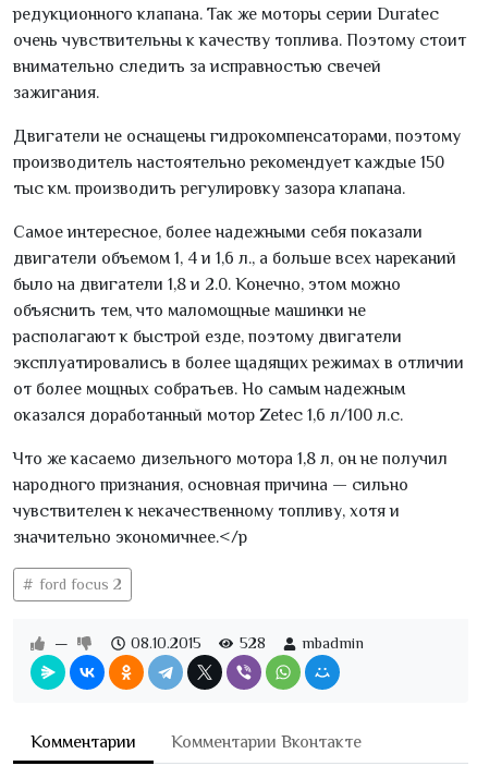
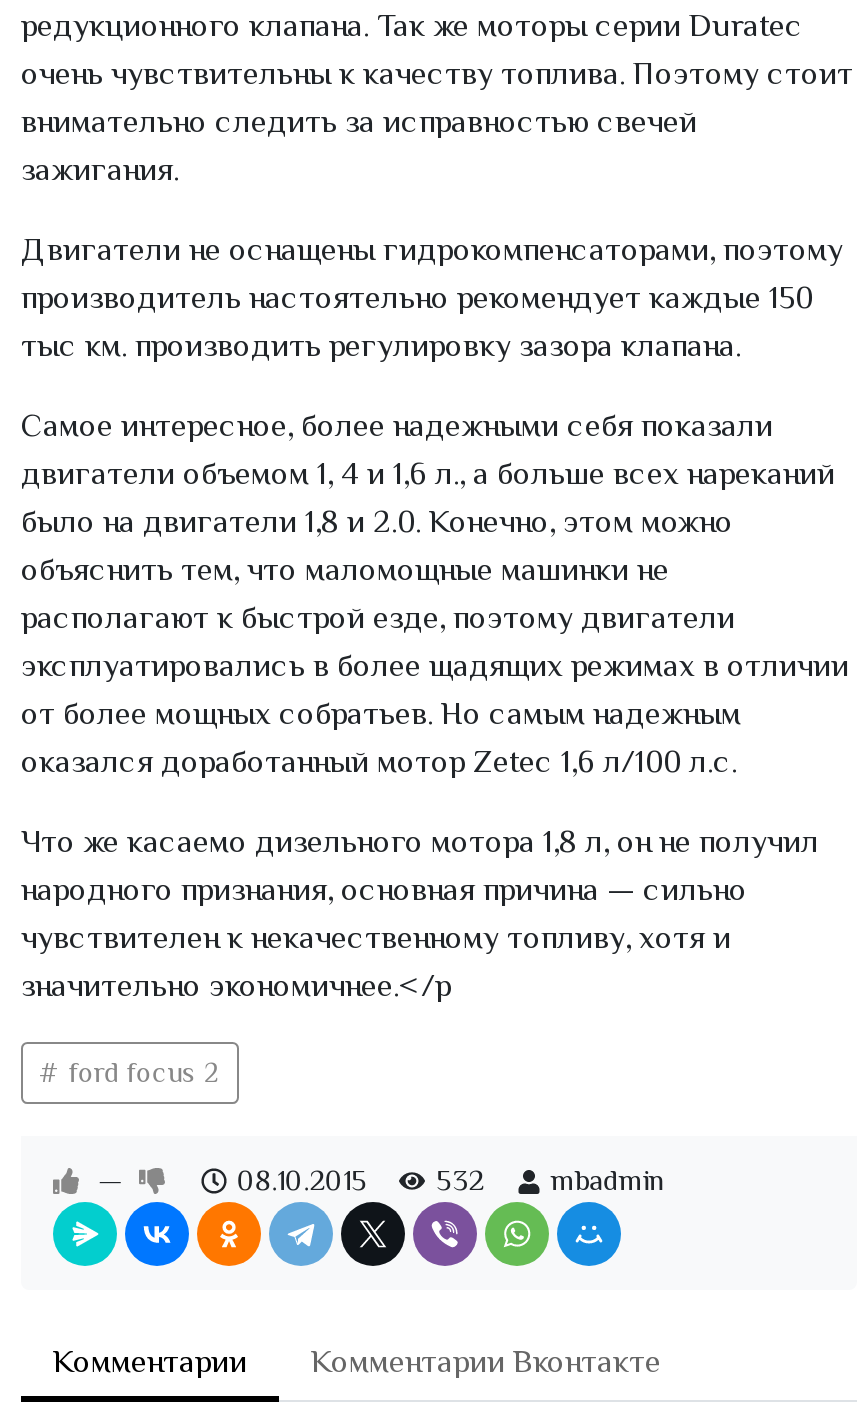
- 08.10.2015 528
+ 08.10.2015 532
